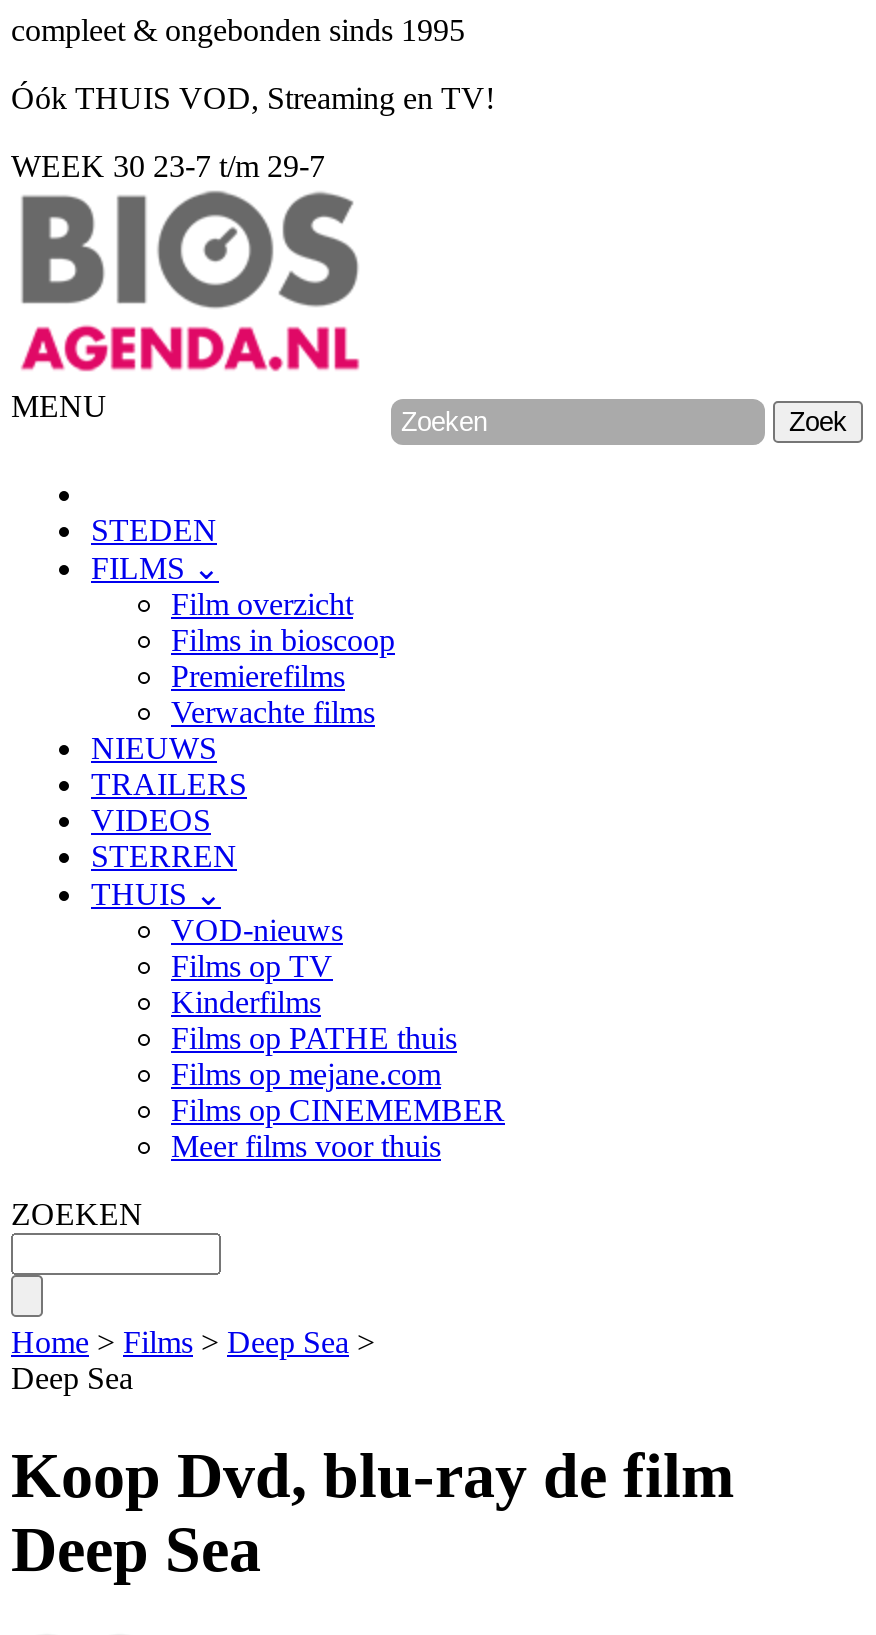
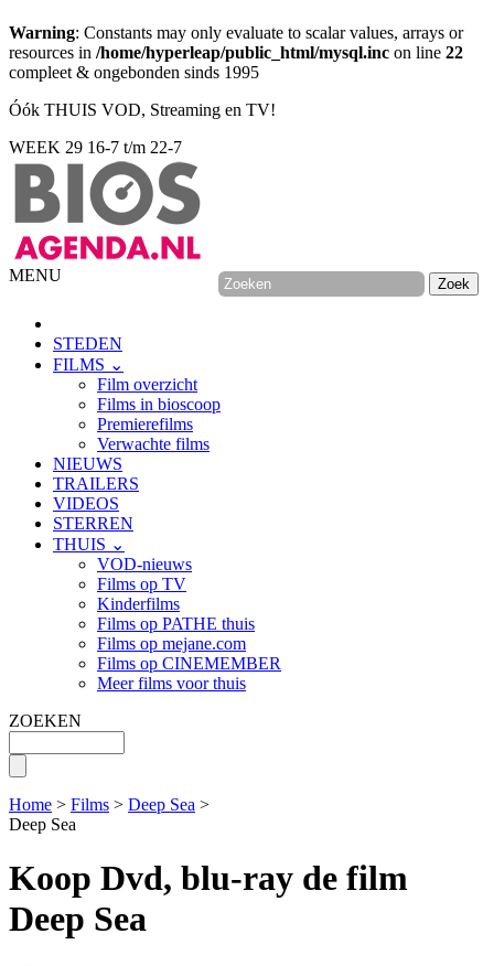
+ Warning: Constants may only evaluate to scalar values, arrays or
+ resources in /home/hyperleap/public_html/mysql.inc on line 22

- WEEK 30 23-7 t/m 29-7
+ WEEK 29 16-7 t/m 22-7
